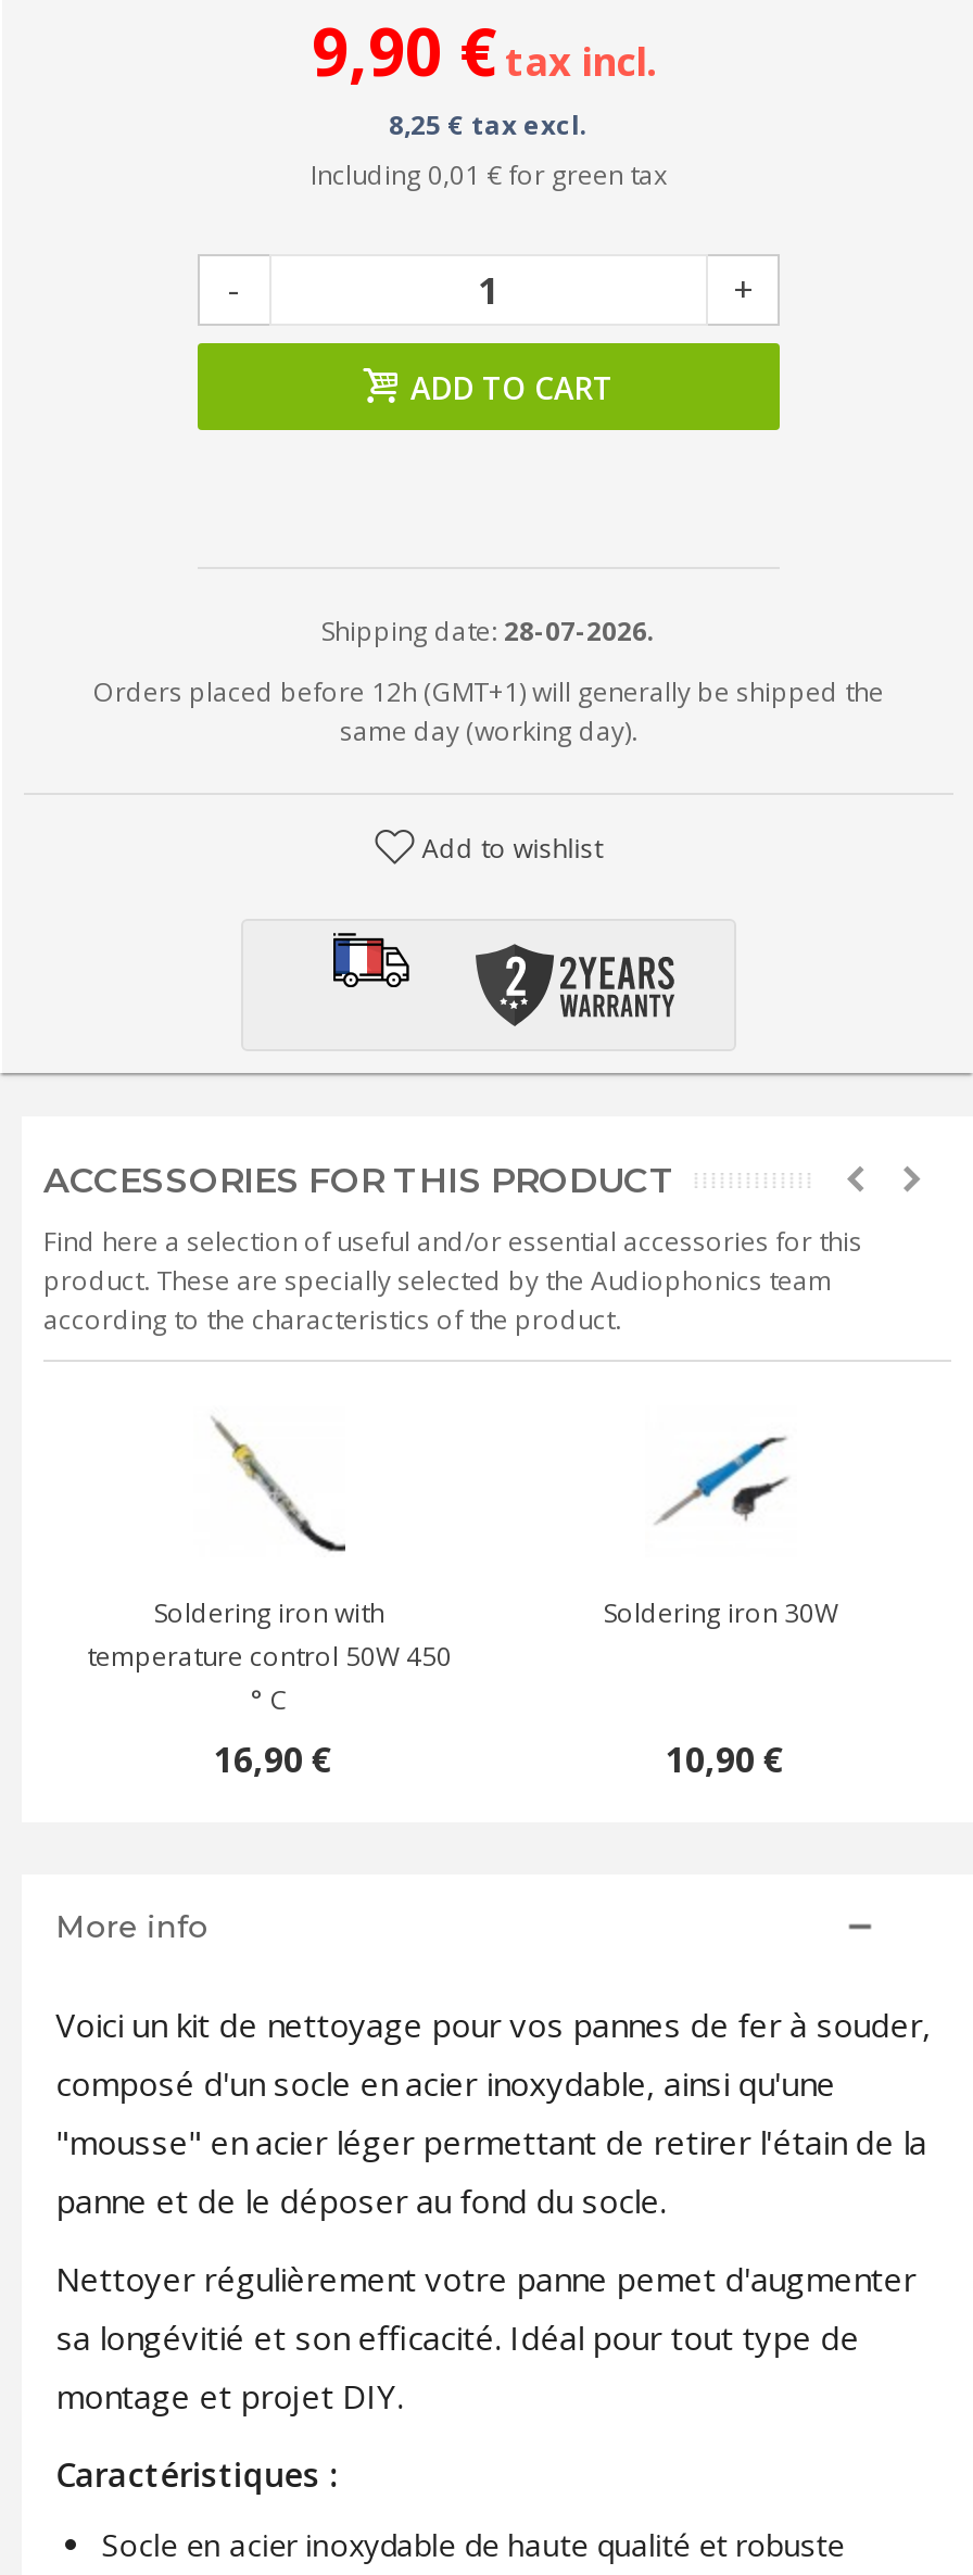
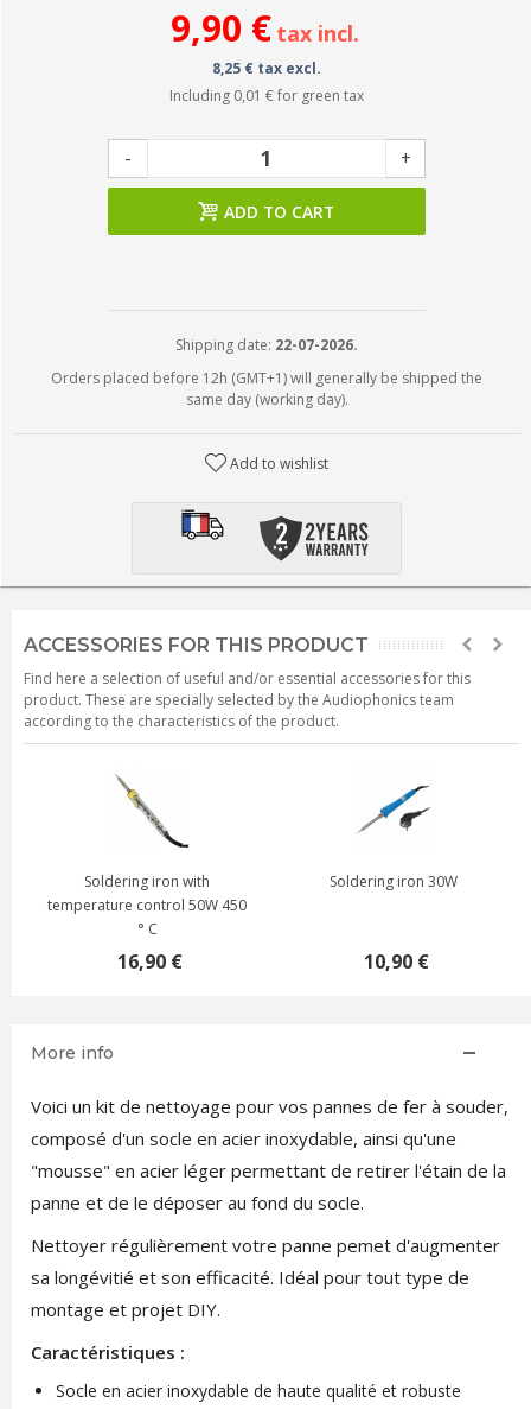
- Shipping date: 28-07-2026.
+ Shipping date: 22-07-2026.
